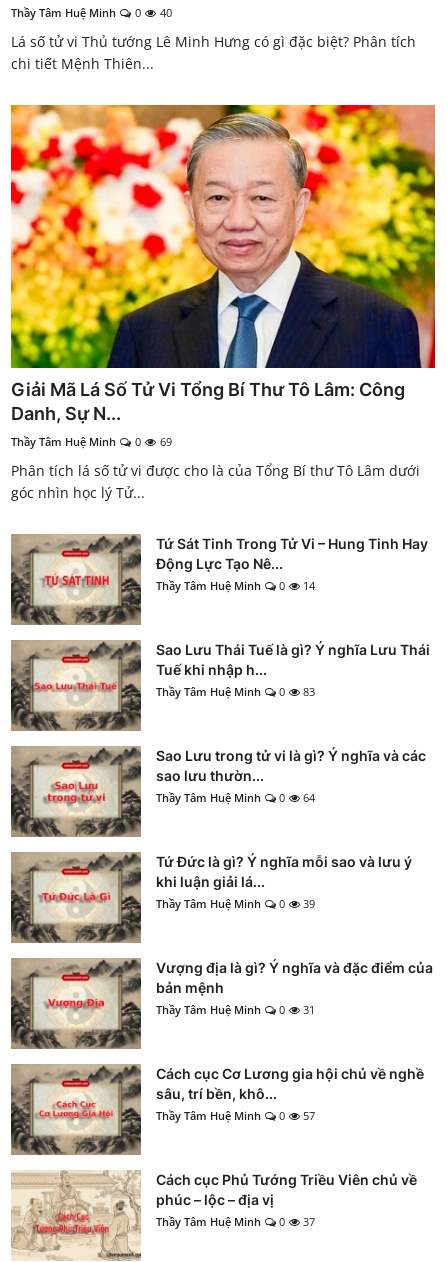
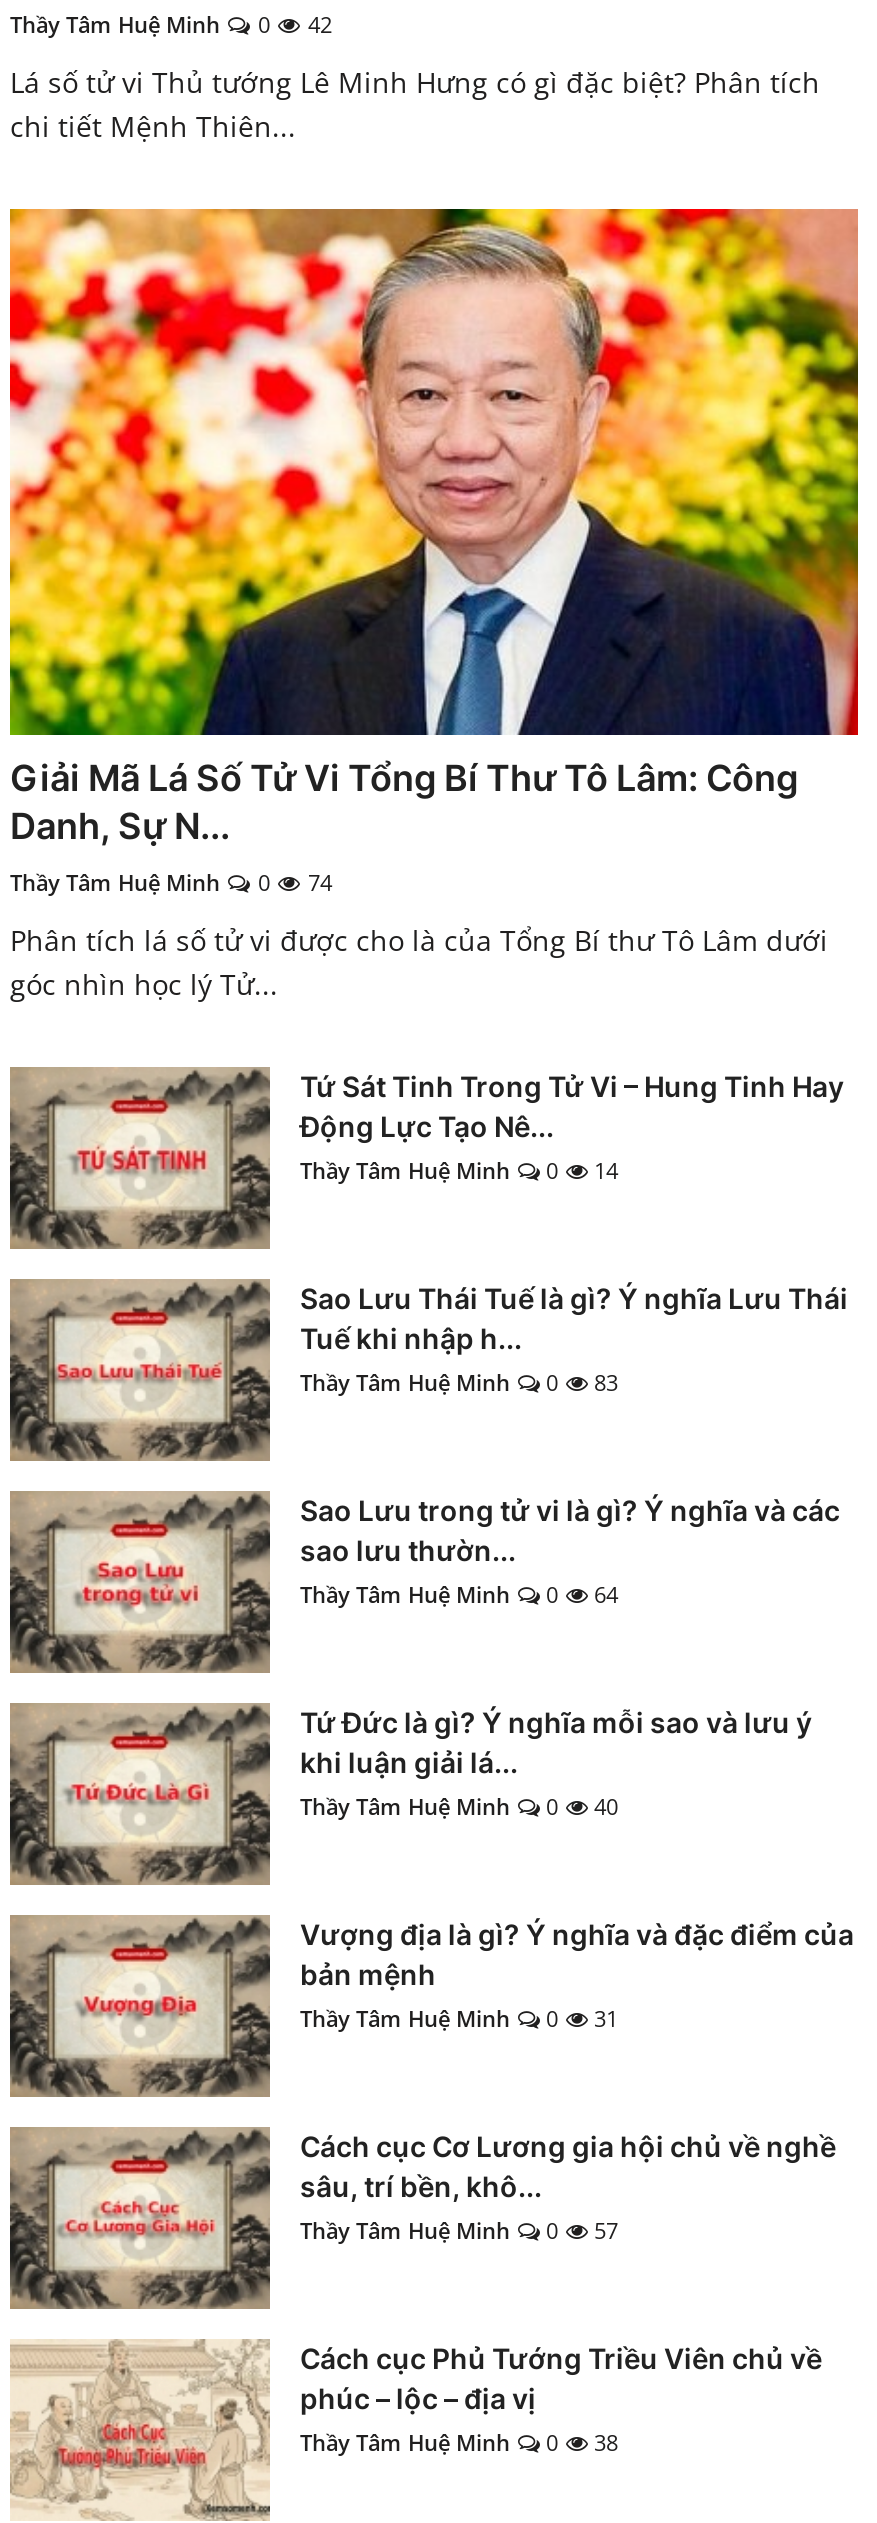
- Thầy Tâm Huệ Minh 0 40
+ Thầy Tâm Huệ Minh 0 42

- Thầy Tâm Huệ Minh 0 69
+ Thầy Tâm Huệ Minh 0 74

- Thầy Tâm Huệ Minh 0 39
+ Thầy Tâm Huệ Minh 0 40

- Thầy Tâm Huệ Minh 0 37
+ Thầy Tâm Huệ Minh 0 38
